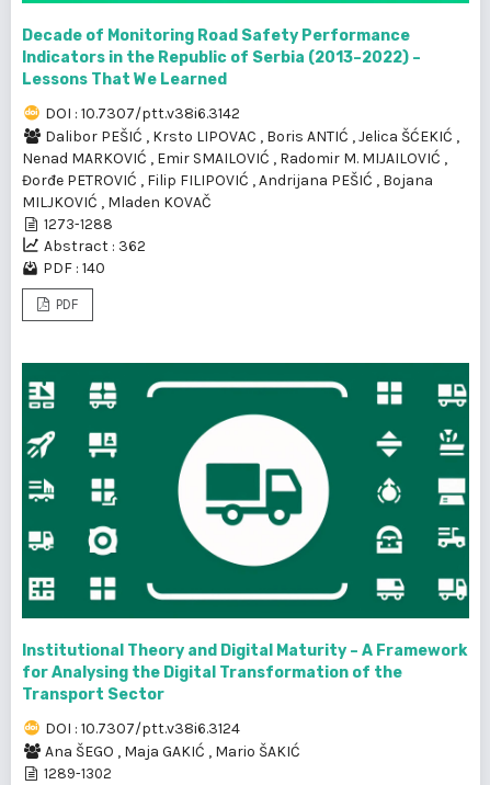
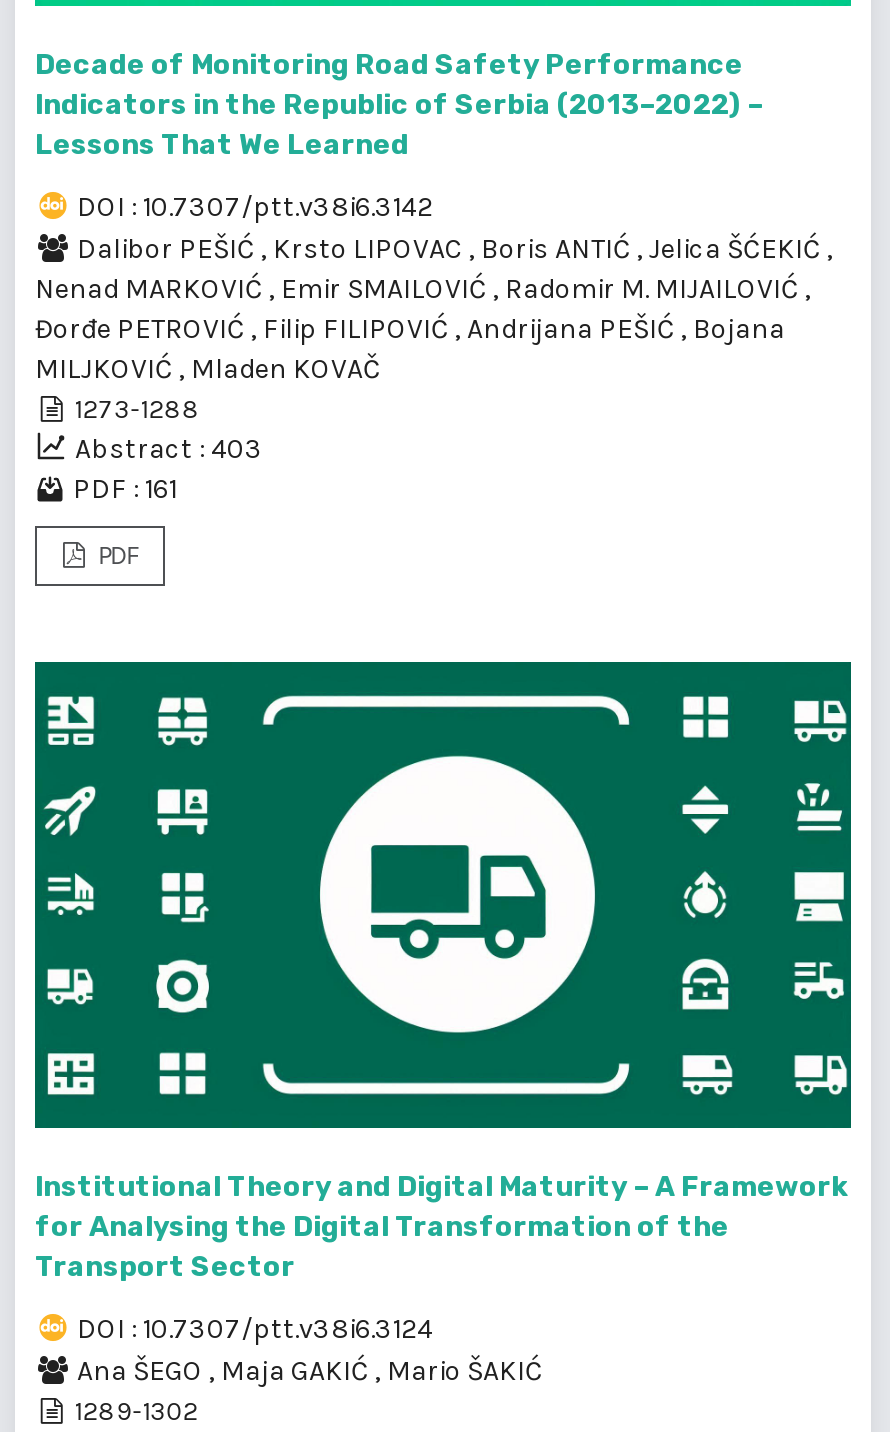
- Abstract : 362
+ Abstract : 403

- PDF : 140
+ PDF : 161
